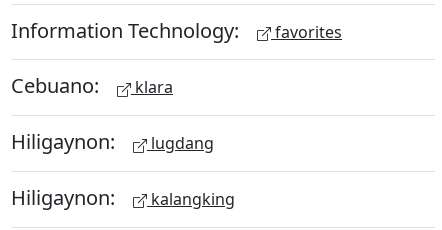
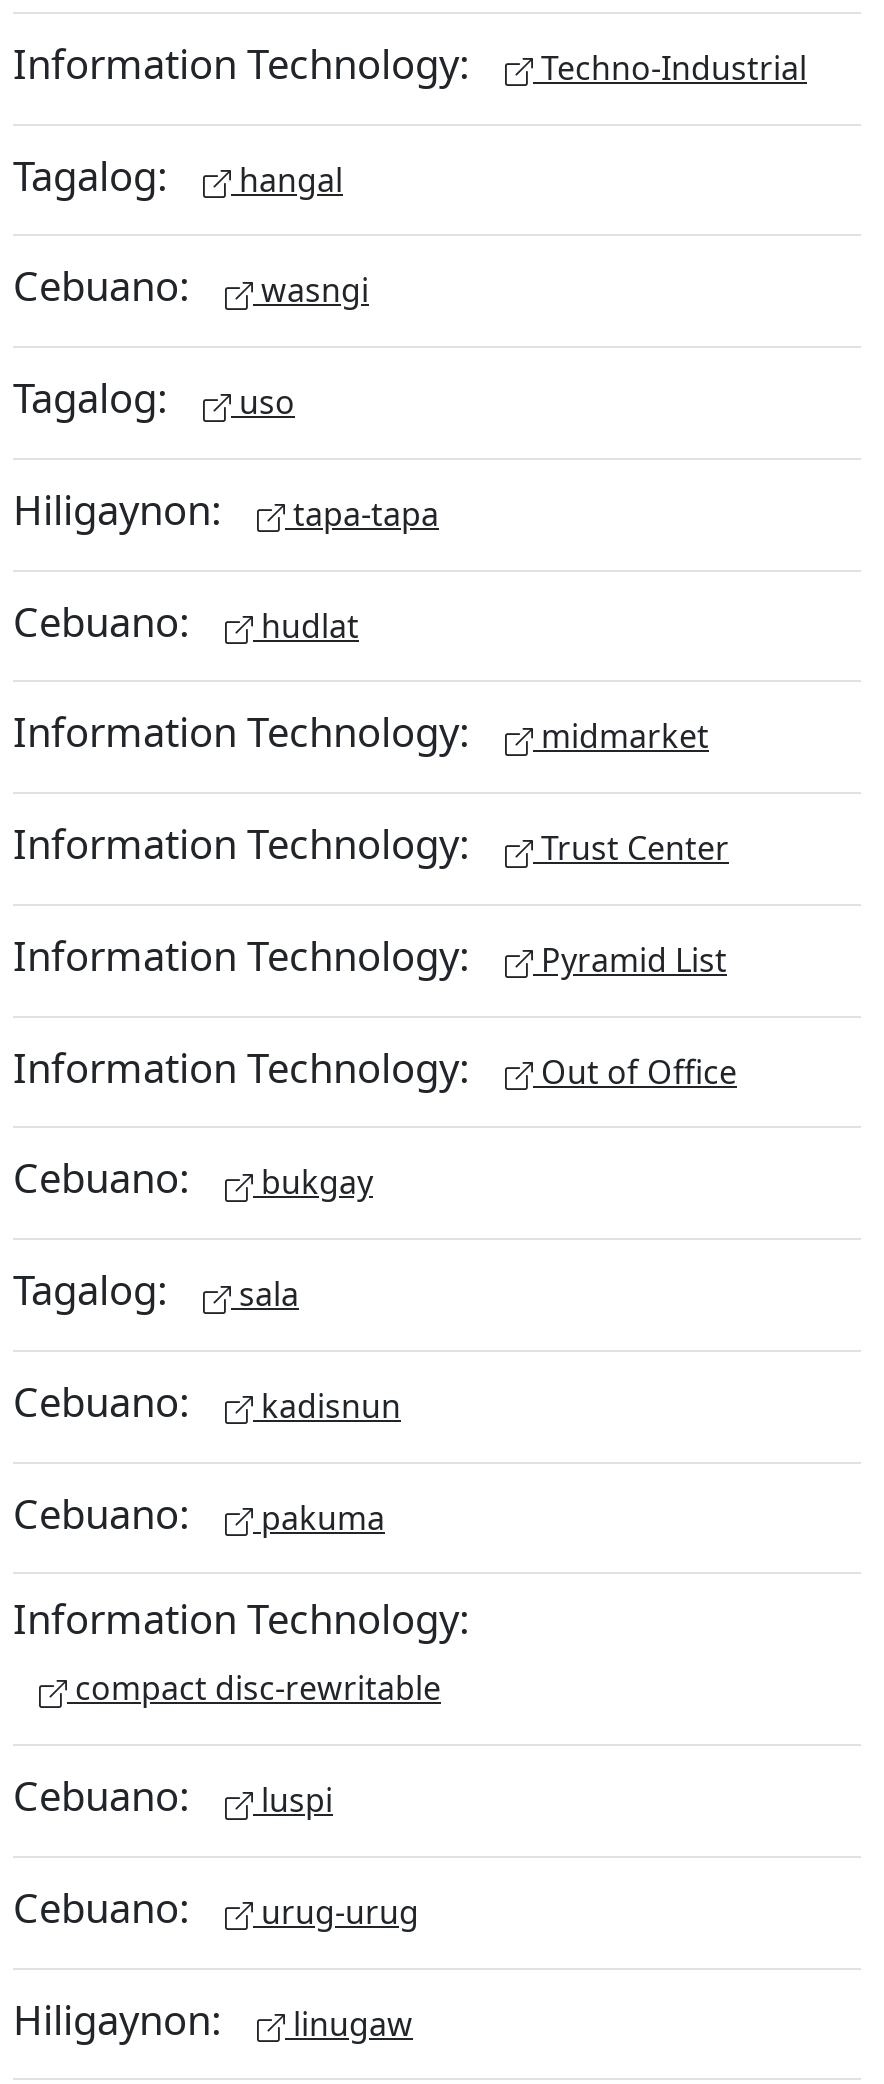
- favorites
+ Techno-Industrial
+ Tagalog:
+ hangal

- klara
+ wasngi
+ Tagalog:
+ uso

- lugdang
+ tapa-tapa
+ Cebuano:
+ hudlat
+ Information Technology:
+ midmarket
+ Information Technology:
+ Trust Center
+ Information Technology:
+ Pyramid List
+ Information Technology:
+ Out of Office
+ Cebuano:
+ bukgay
+ Tagalog:
+ sala
+ Cebuano:
+ kadisnun
+ Cebuano:
+ pakuma
+ Information Technology:
+ compact disc-rewritable
+ Cebuano:
+ luspi
+ Cebuano:
+ urug-urug

- kalangking
+ linugaw
